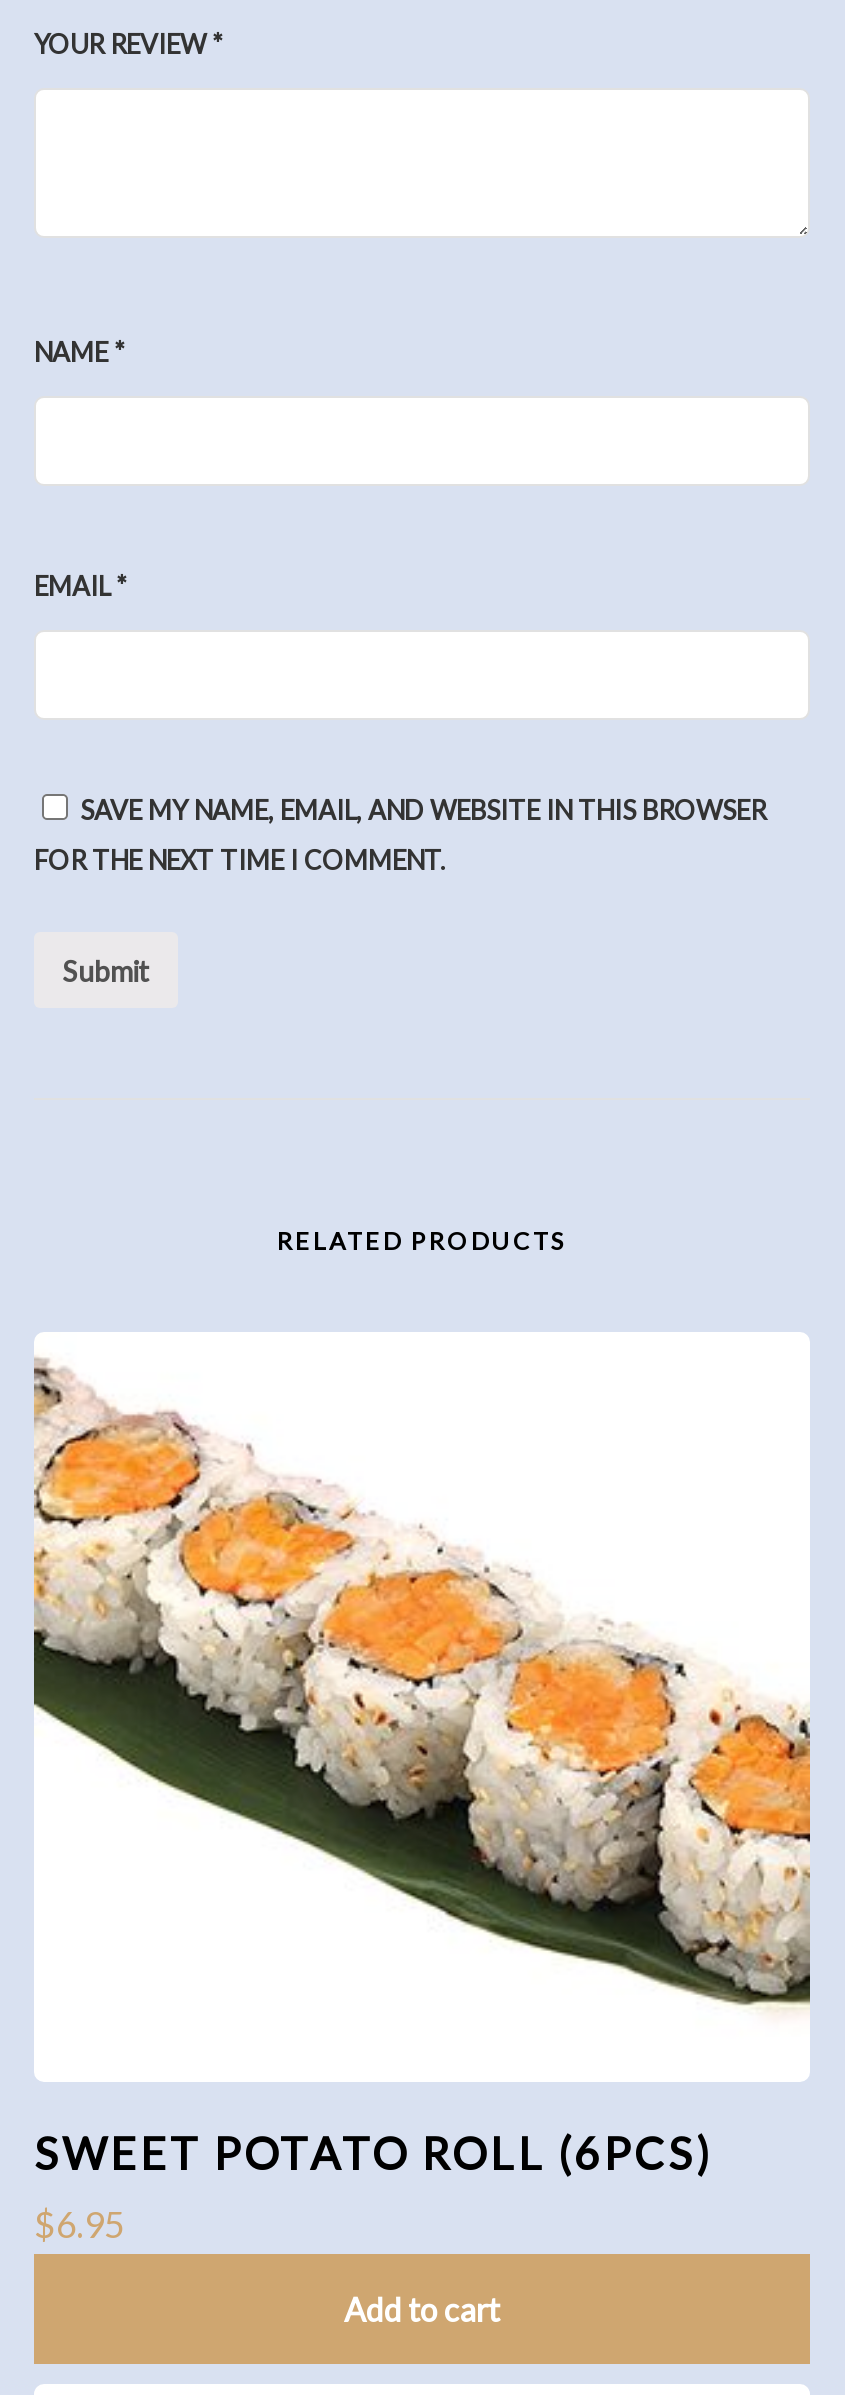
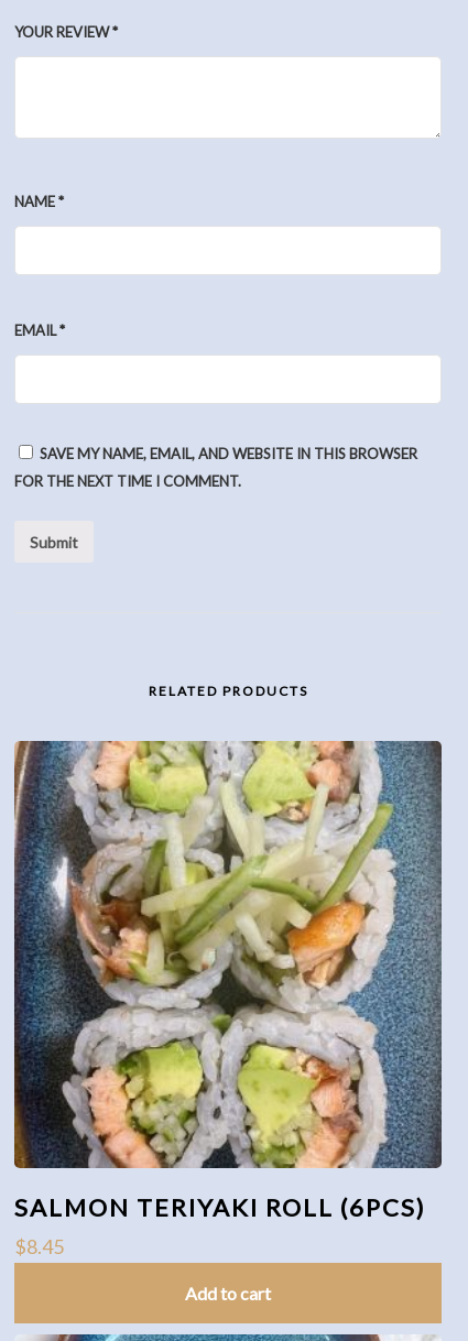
- [image]
- SWEET POTATO ROLL (6PCS)
+ [image]
+ SALMON TERIYAKI ROLL (6PCS)

- $6.95
+ $8.45
